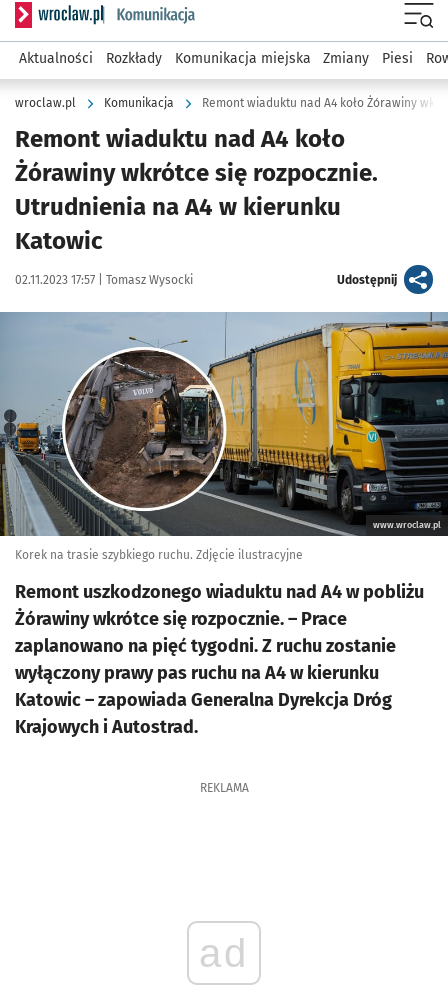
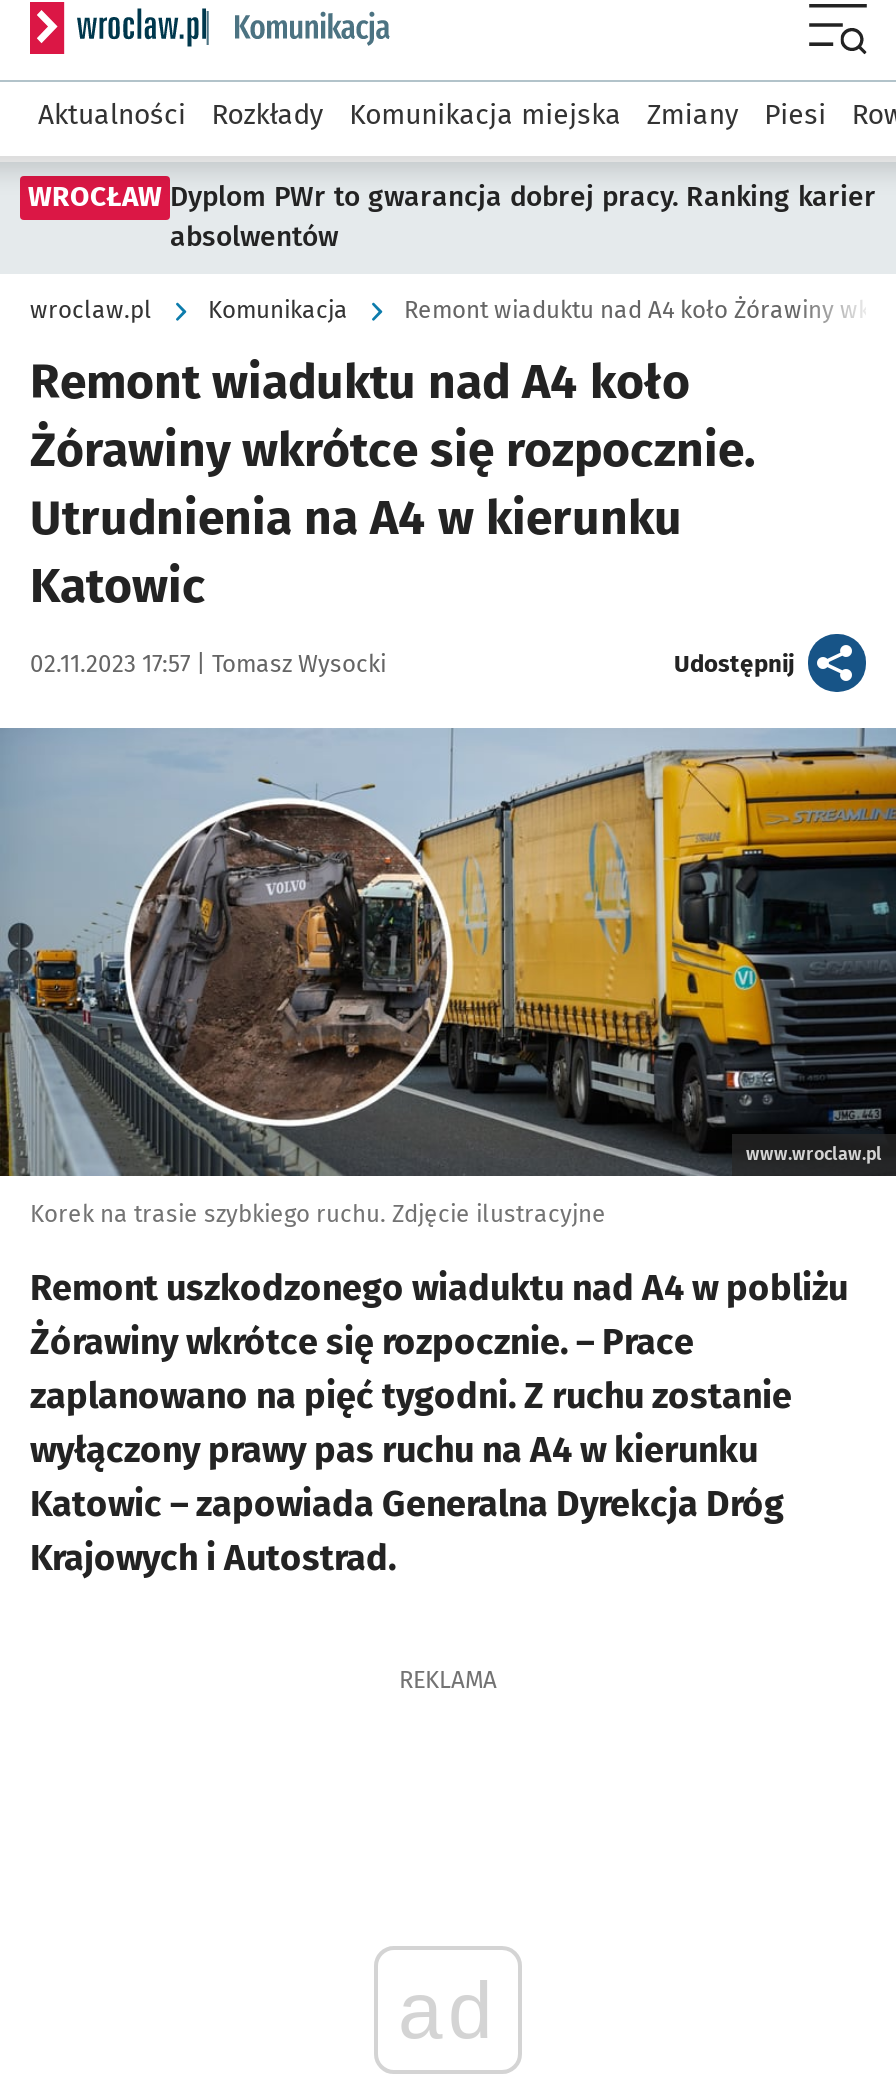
+ WROCŁAW Dyplom PWr to gwarancja dobrej pracy. Ranking karier
+ absolwentów
